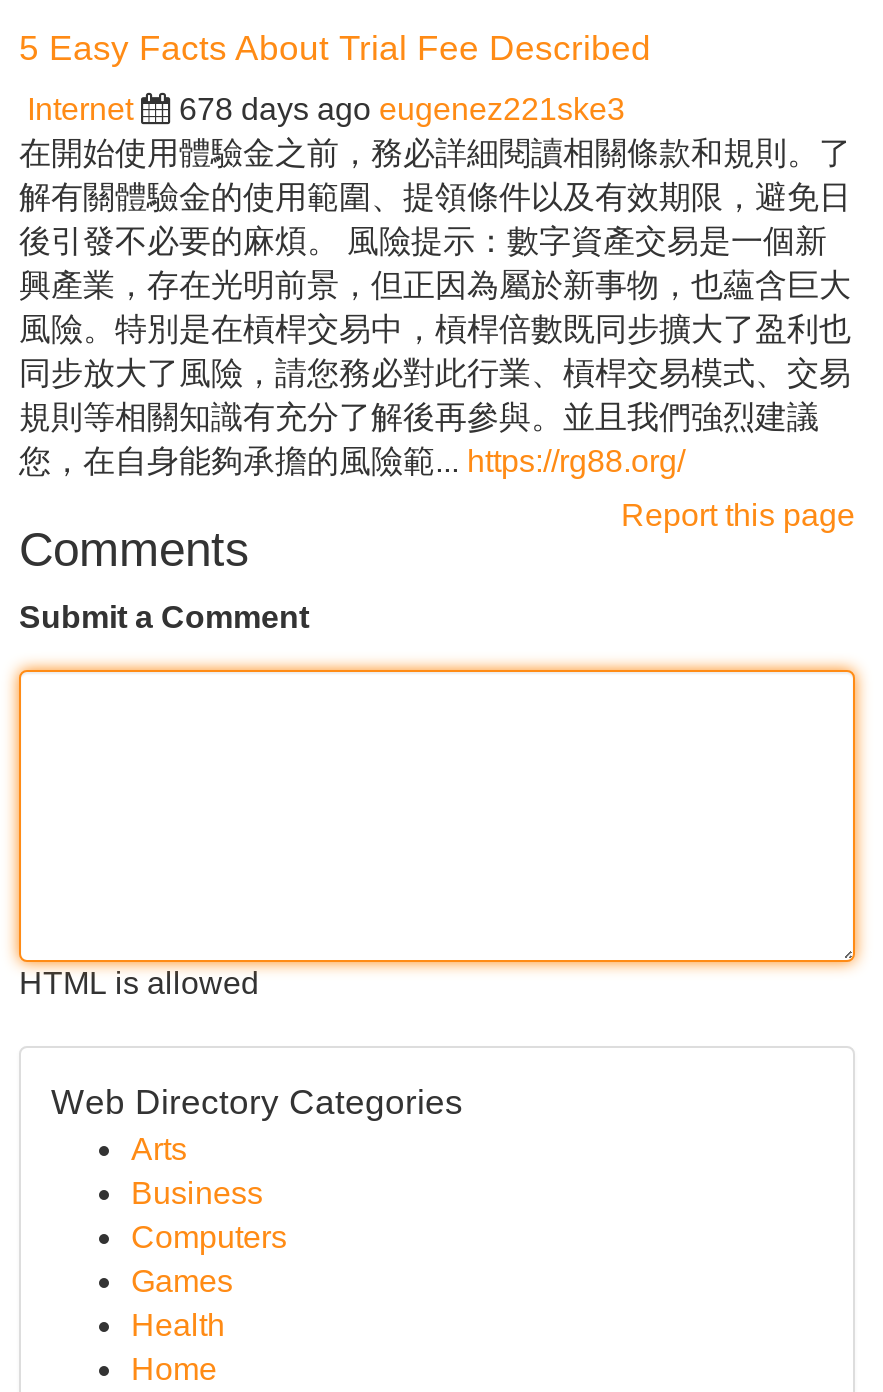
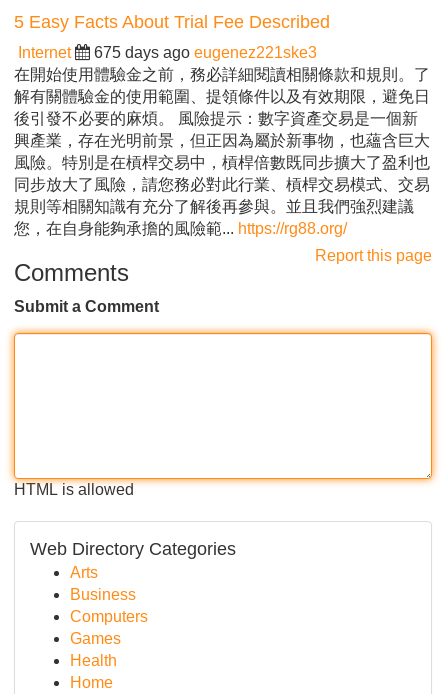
- 678 days ago eugenez221ske3
+ 675 days ago eugenez221ske3
